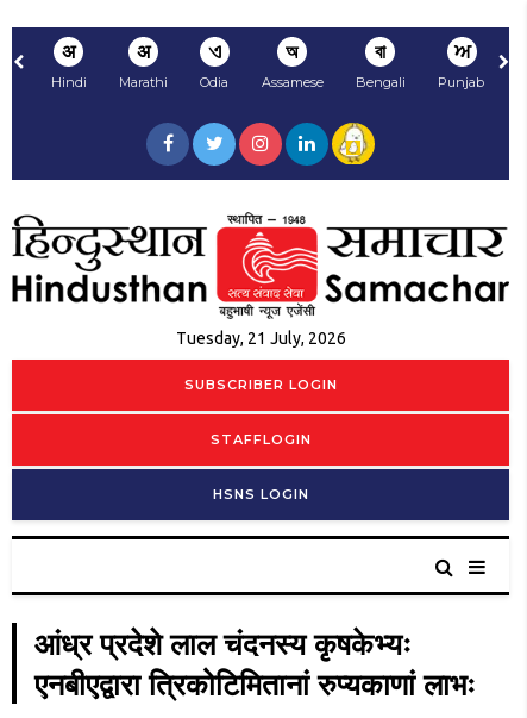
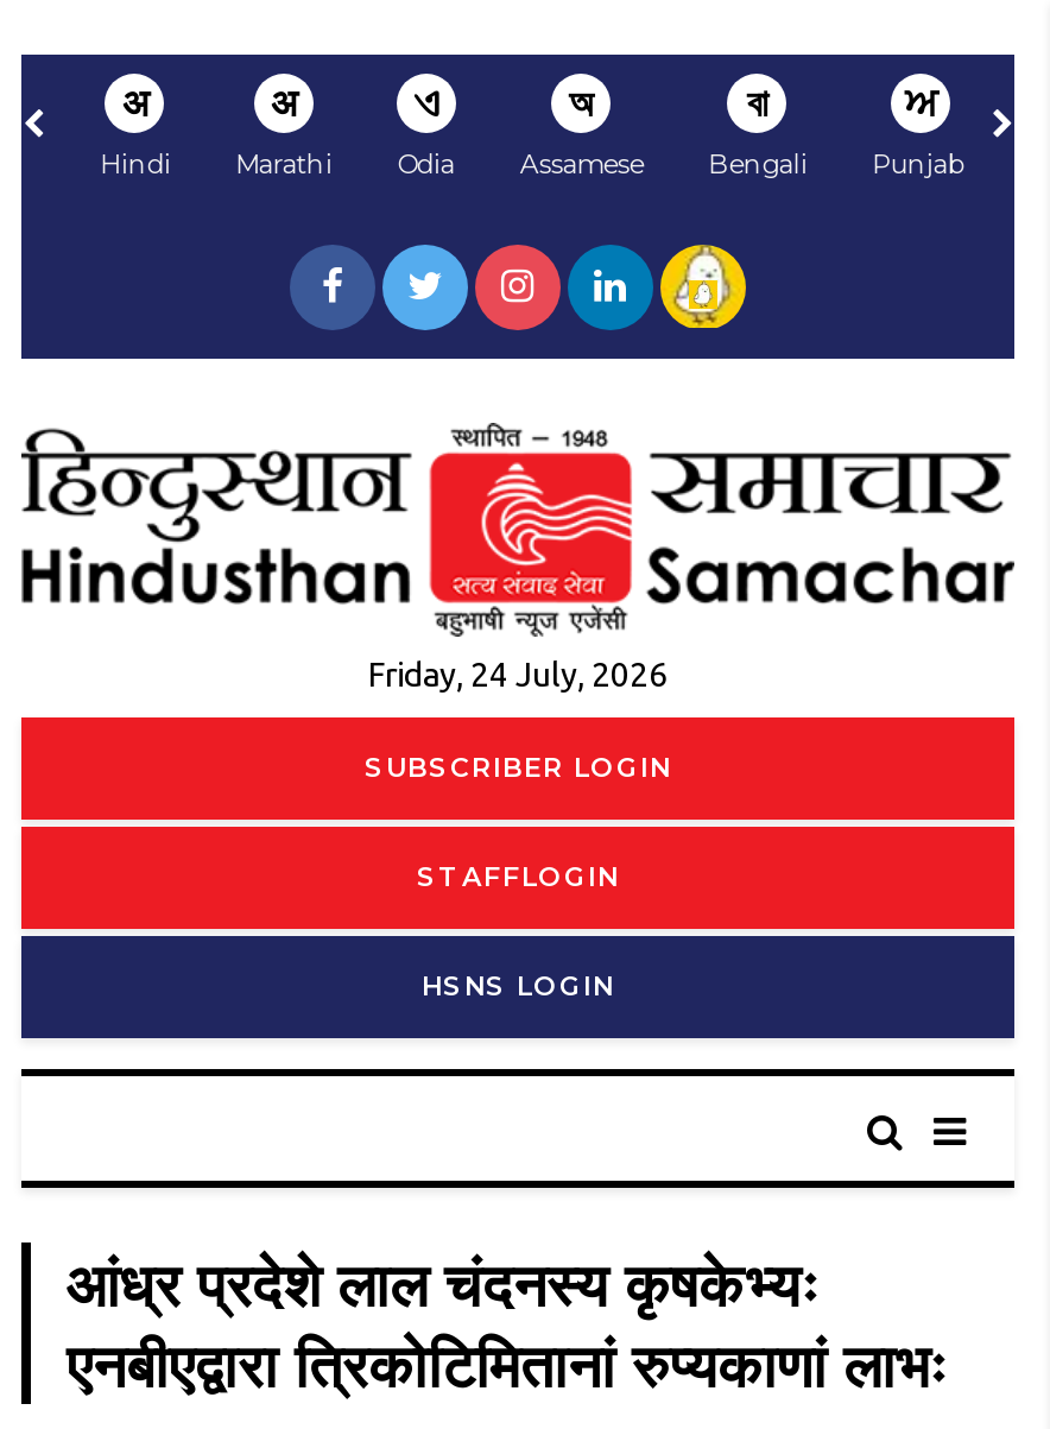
- Tuesday, 21 July, 2026
+ Friday, 24 July, 2026
